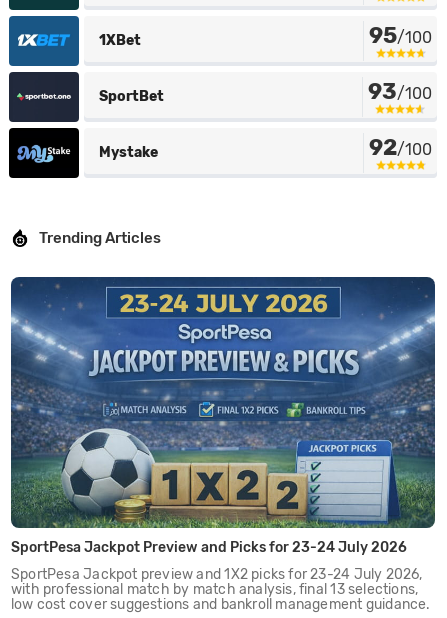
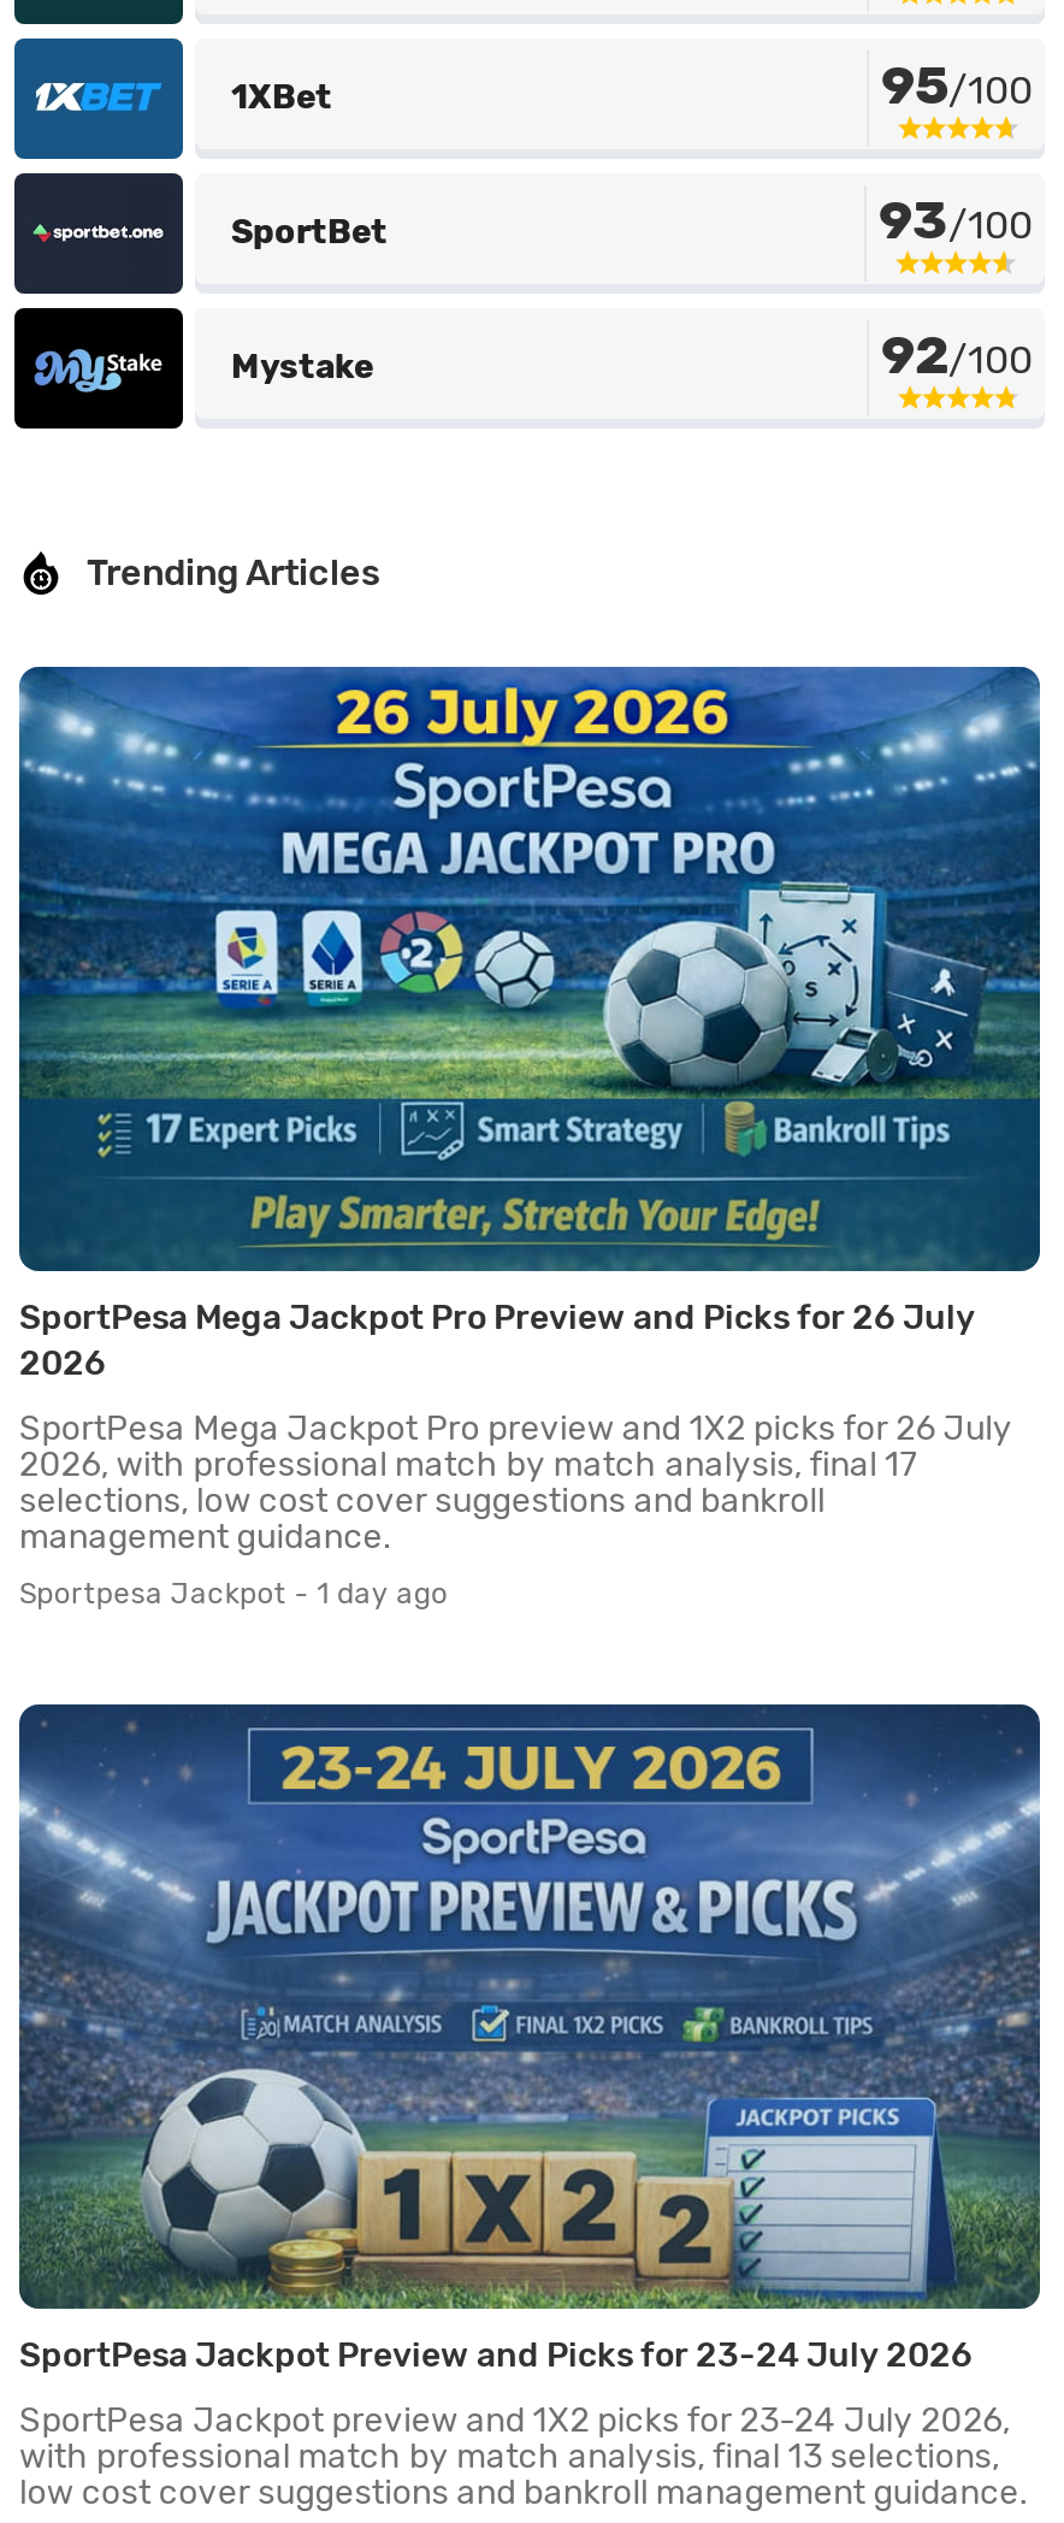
+ [image]
+ SportPesa Mega Jackpot Pro Preview and Picks for 26 July
+ 2026
+ SportPesa Mega Jackpot Pro preview and 1X2 picks for 26 July
+ 2026, with professional match by match analysis, final 17
+ selections, low cost cover suggestions and bankroll
+ management guidance.
+ Sportpesa Jackpot - 1 day ago
